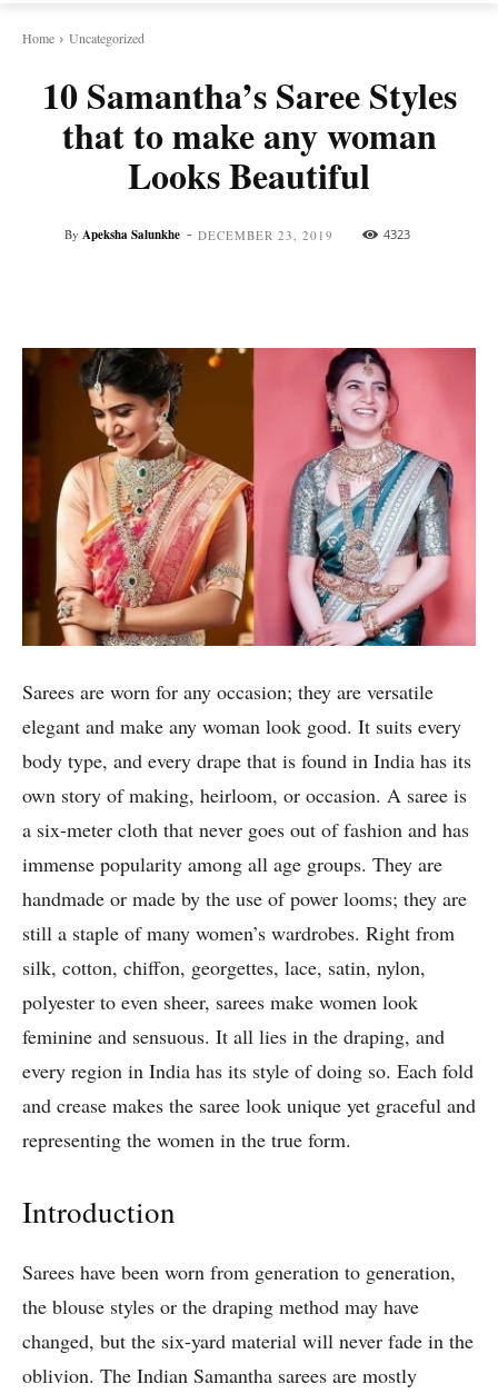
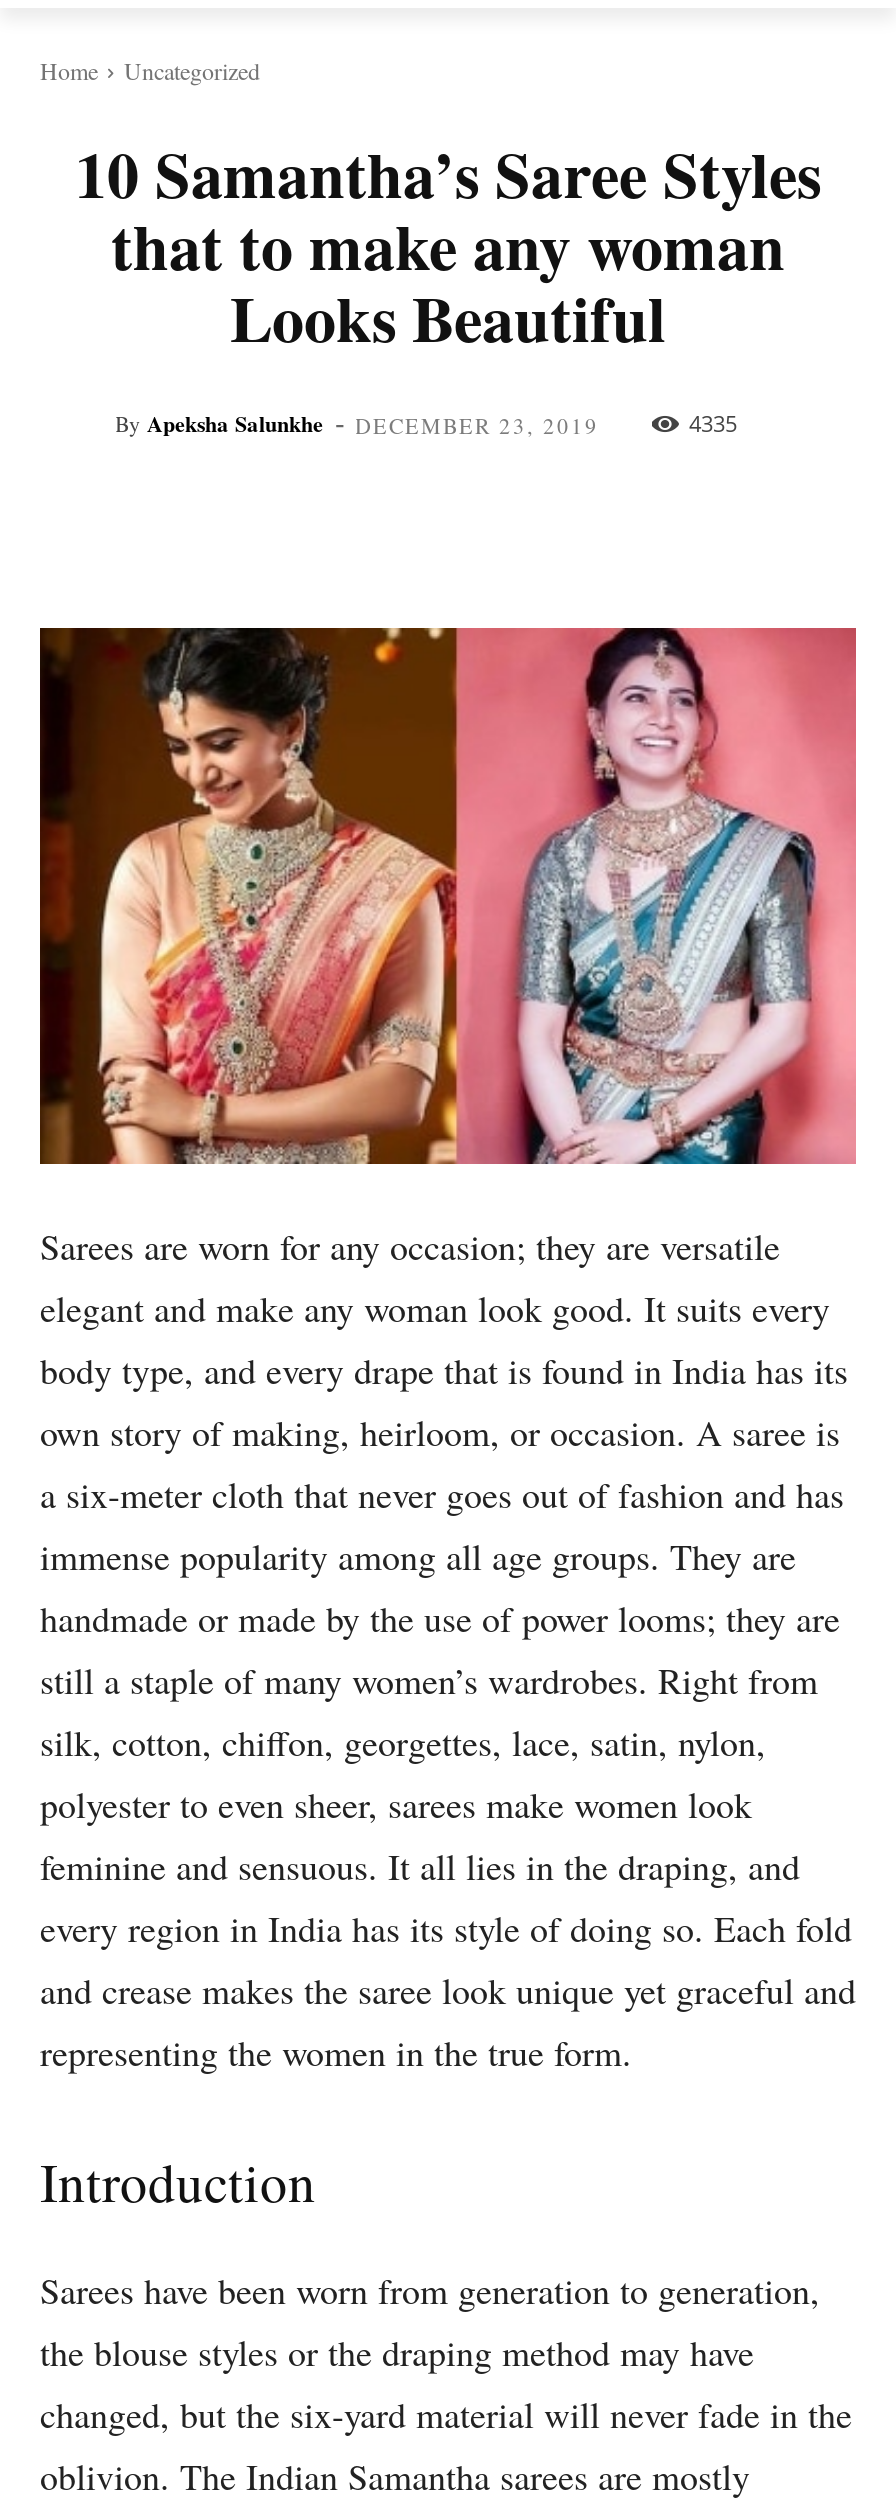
- 4323
+ 4335
